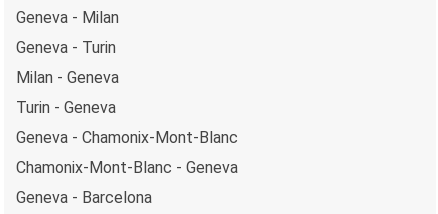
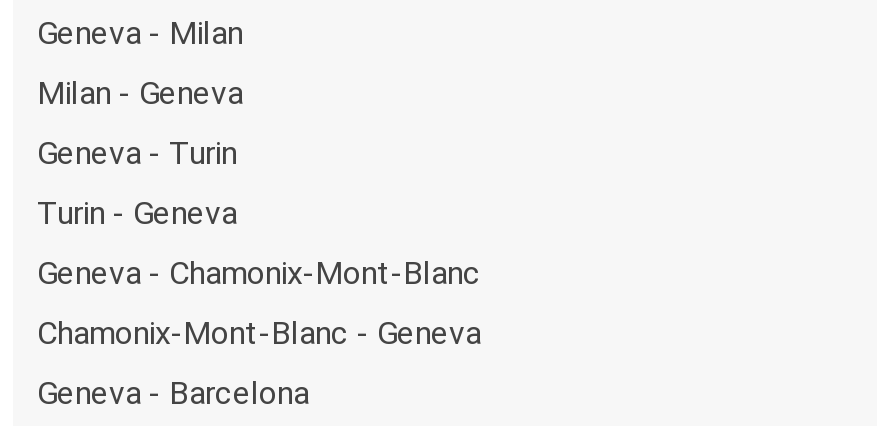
moved down: Geneva - Turin

moved up: Milan - Geneva
